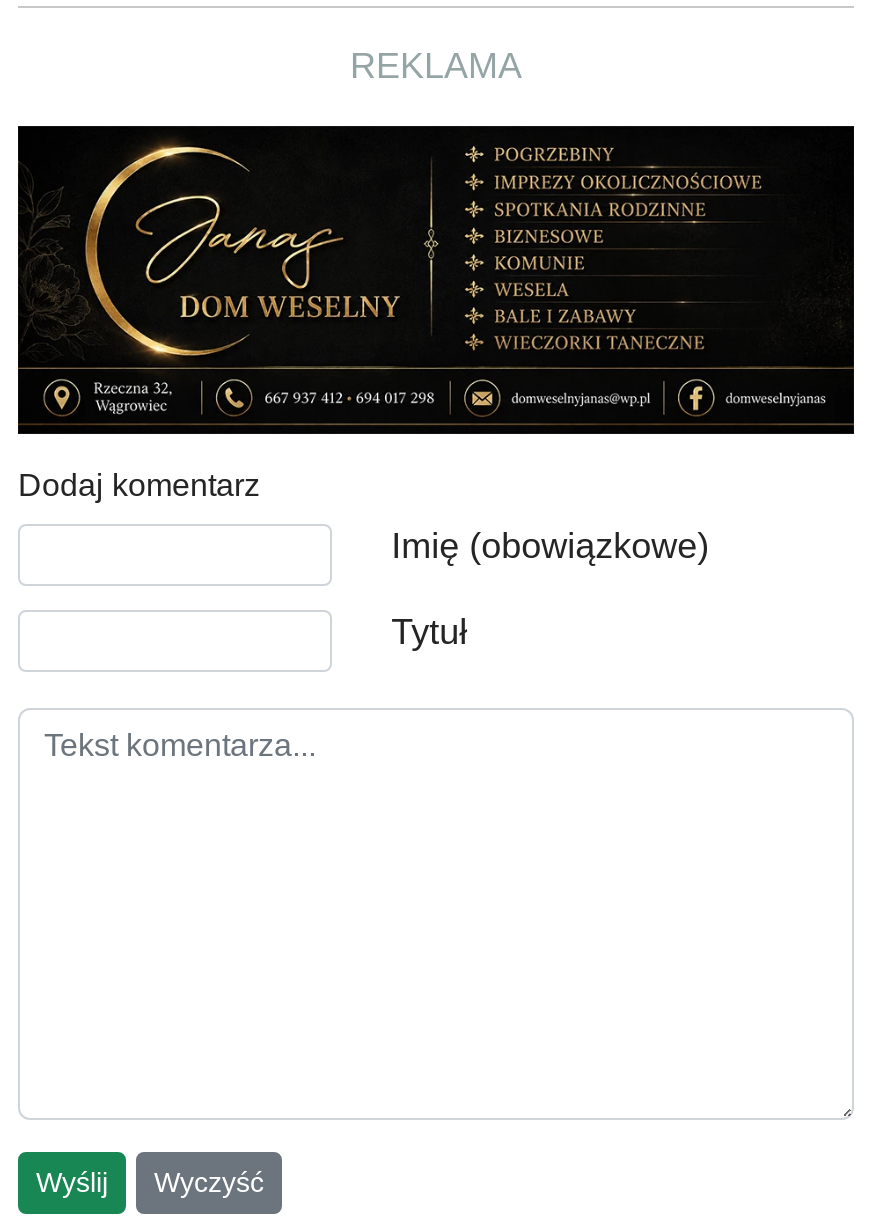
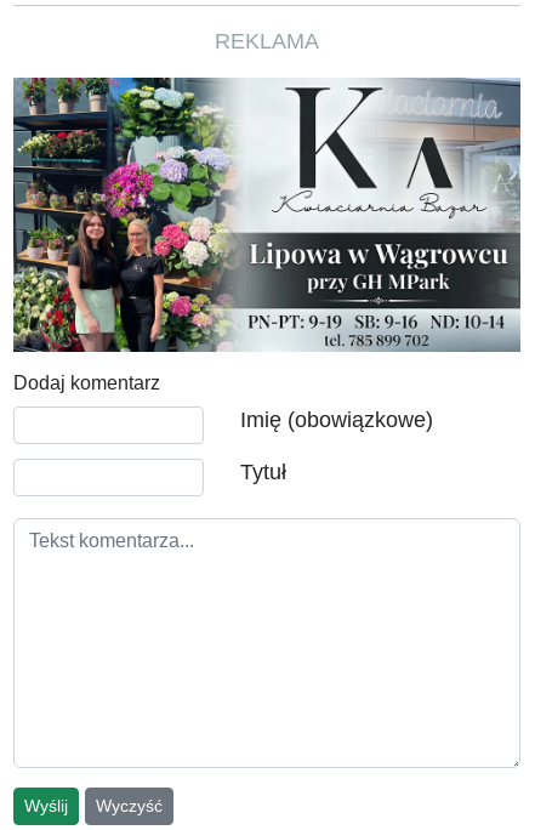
- [image]
+ [image]
